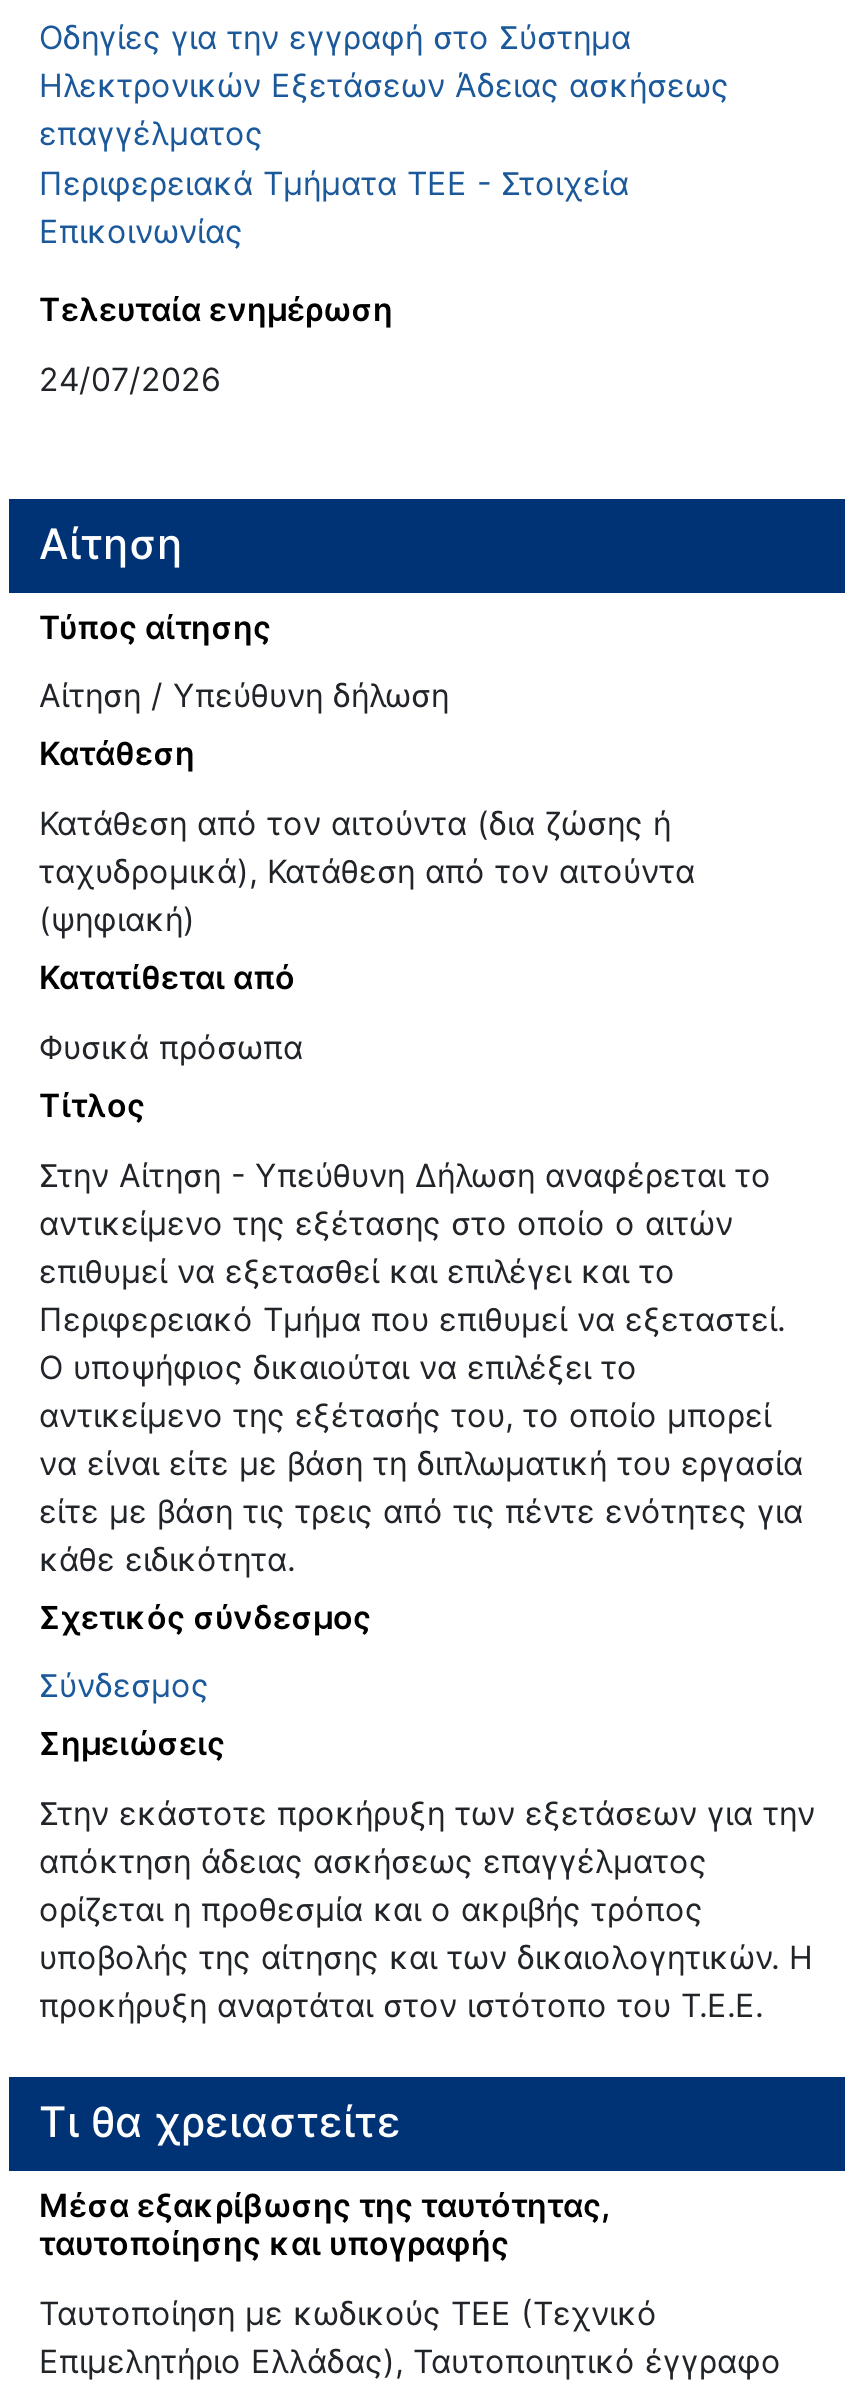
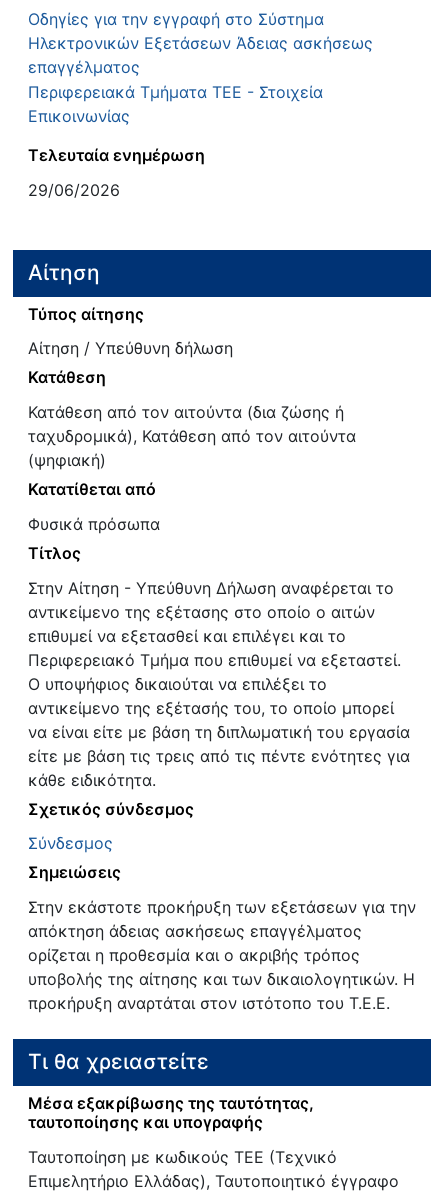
- 24/07/2026
+ 29/06/2026
